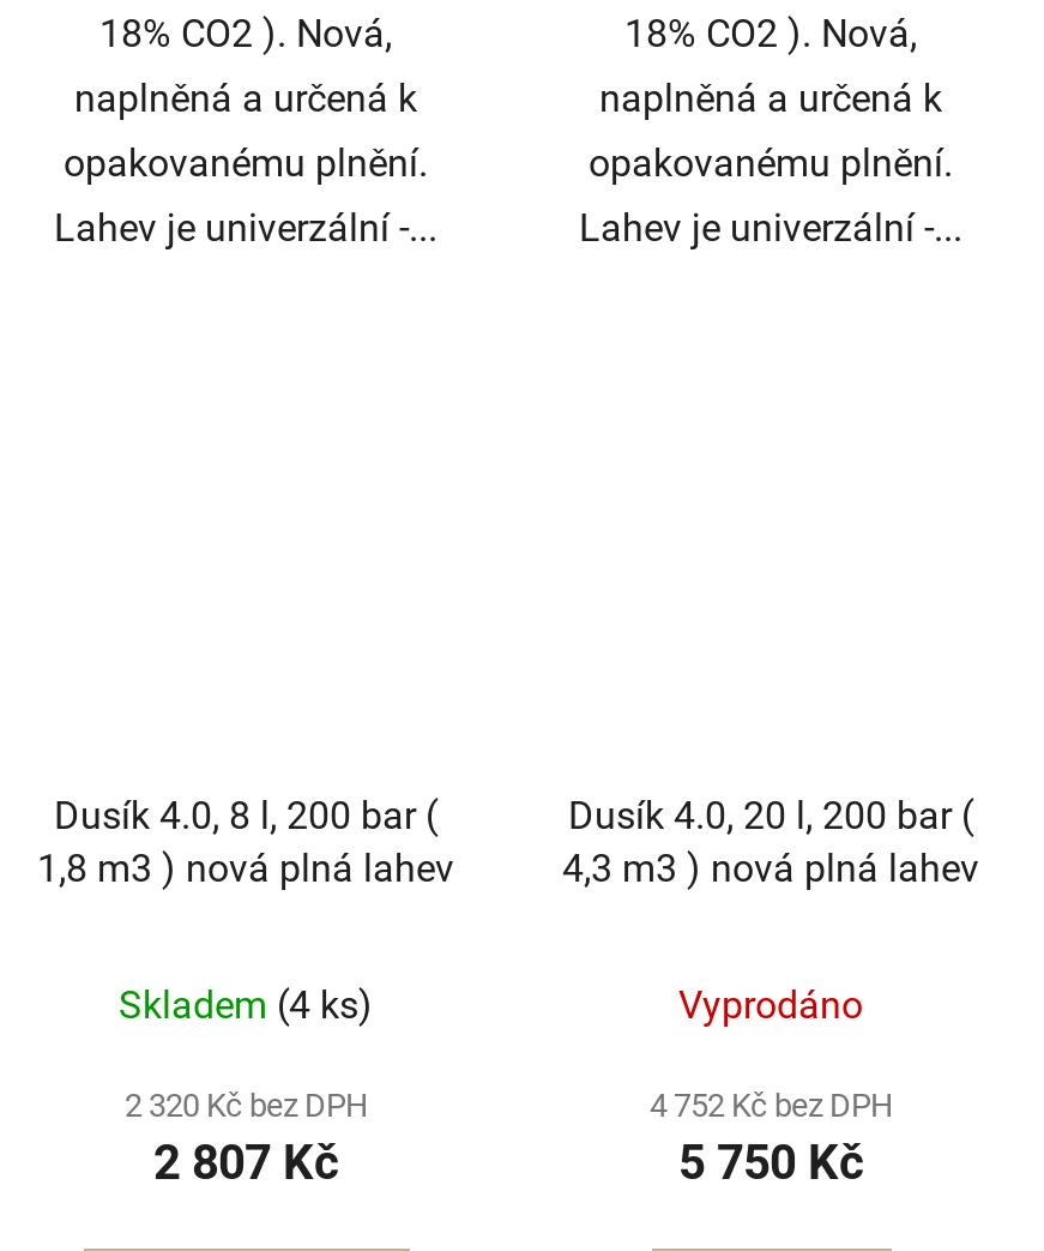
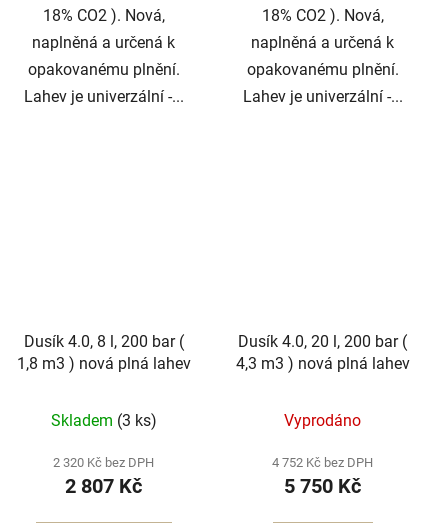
- Skladem (4 ks)
+ Skladem (3 ks)
